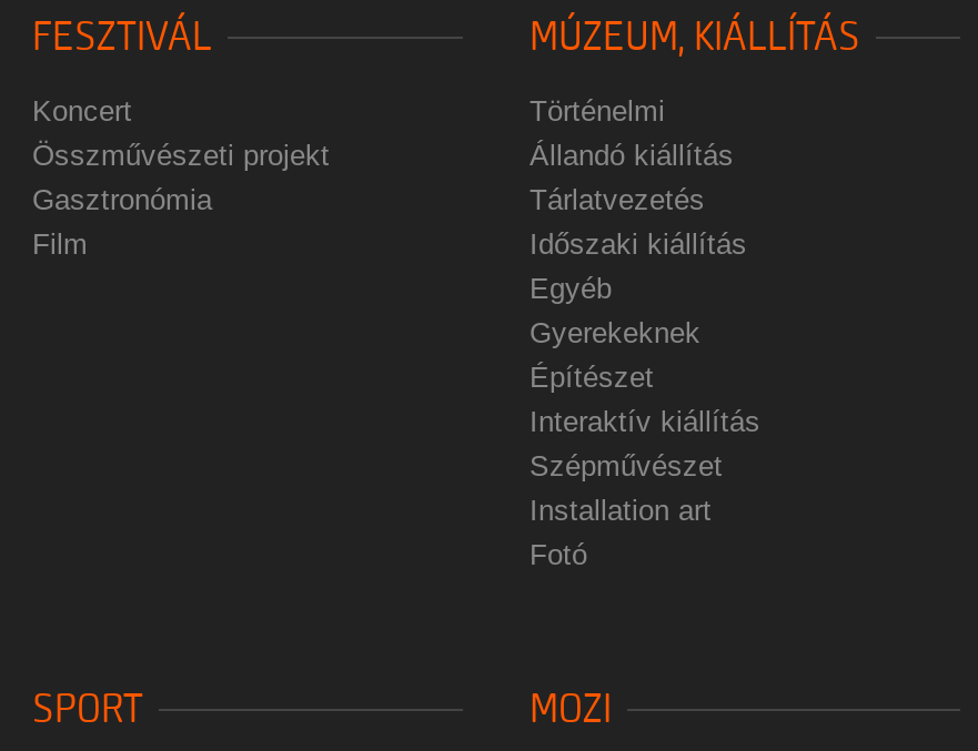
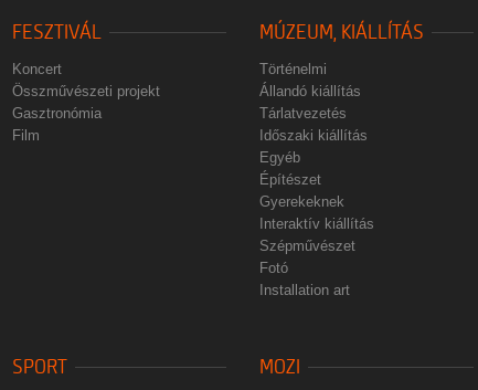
moved down: Gyerekeknek

moved up: Építészet

moved down: Installation art

moved up: Fotó
